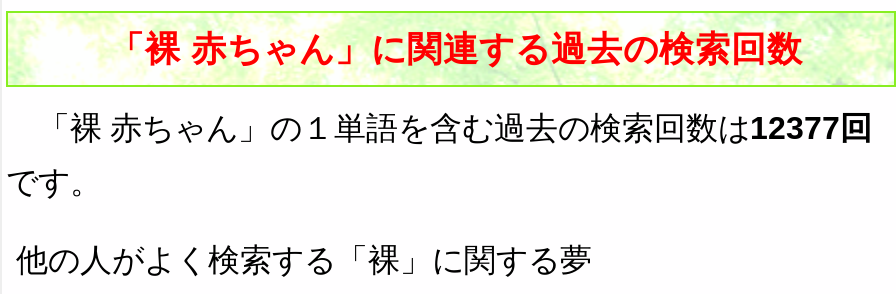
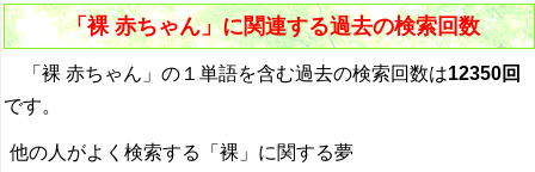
- 「裸 赤ちゃん」の１単語を含む過去の検索回数は12377回
+ 「裸 赤ちゃん」の１単語を含む過去の検索回数は12350回
